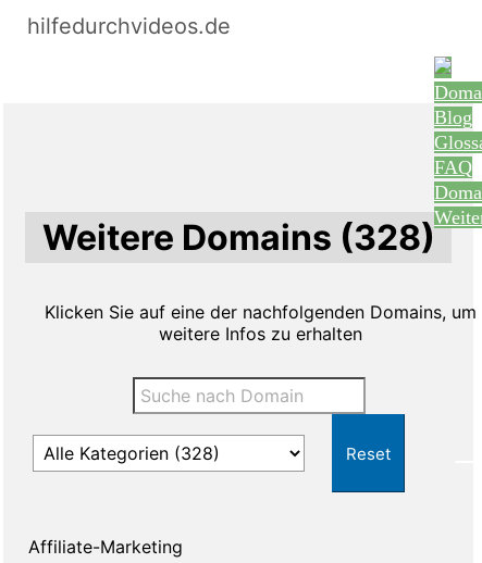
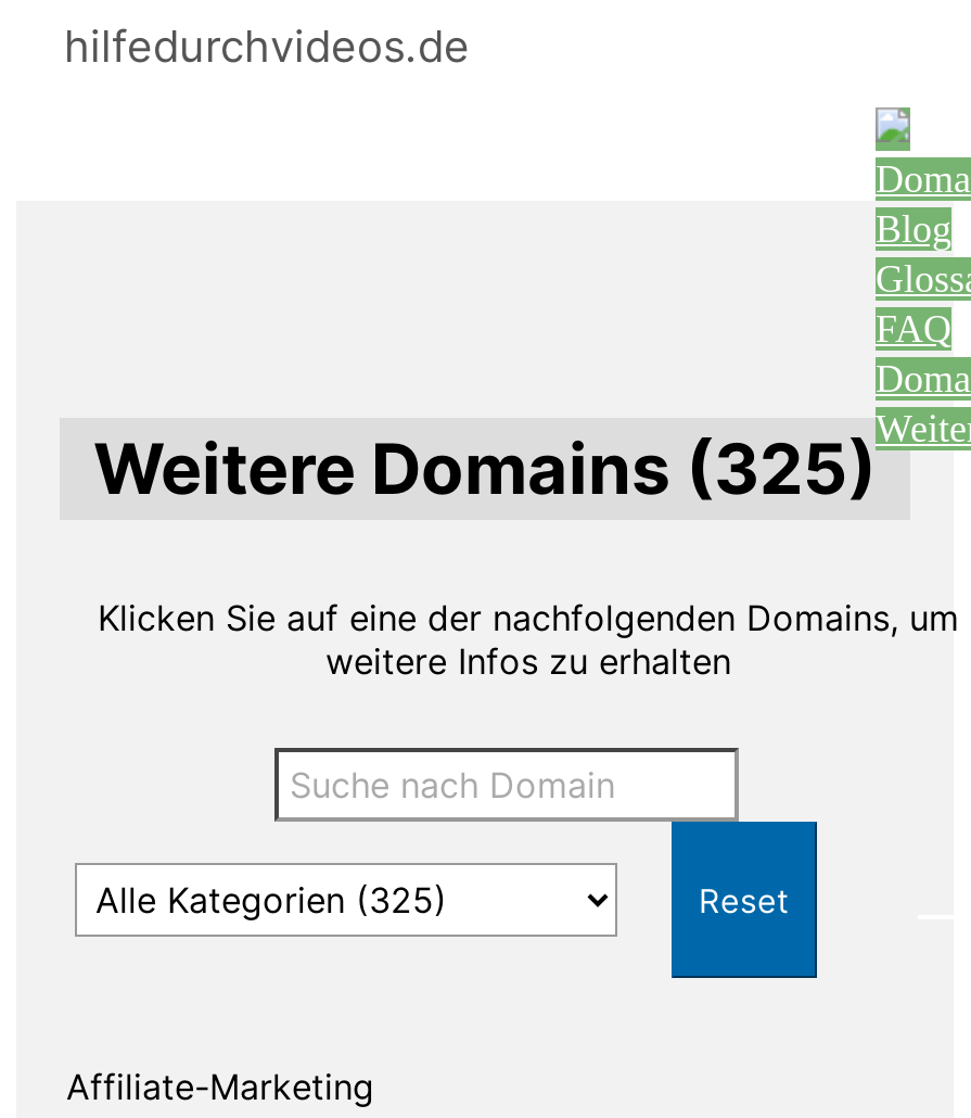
- Weitere Domains (328)
+ Weitere Domains (325)
